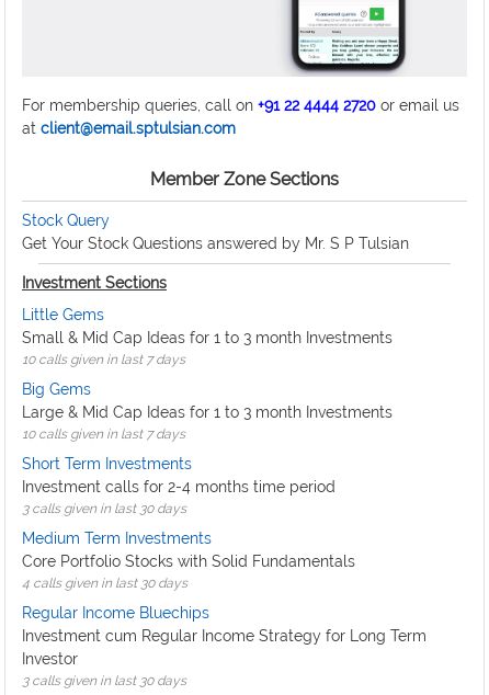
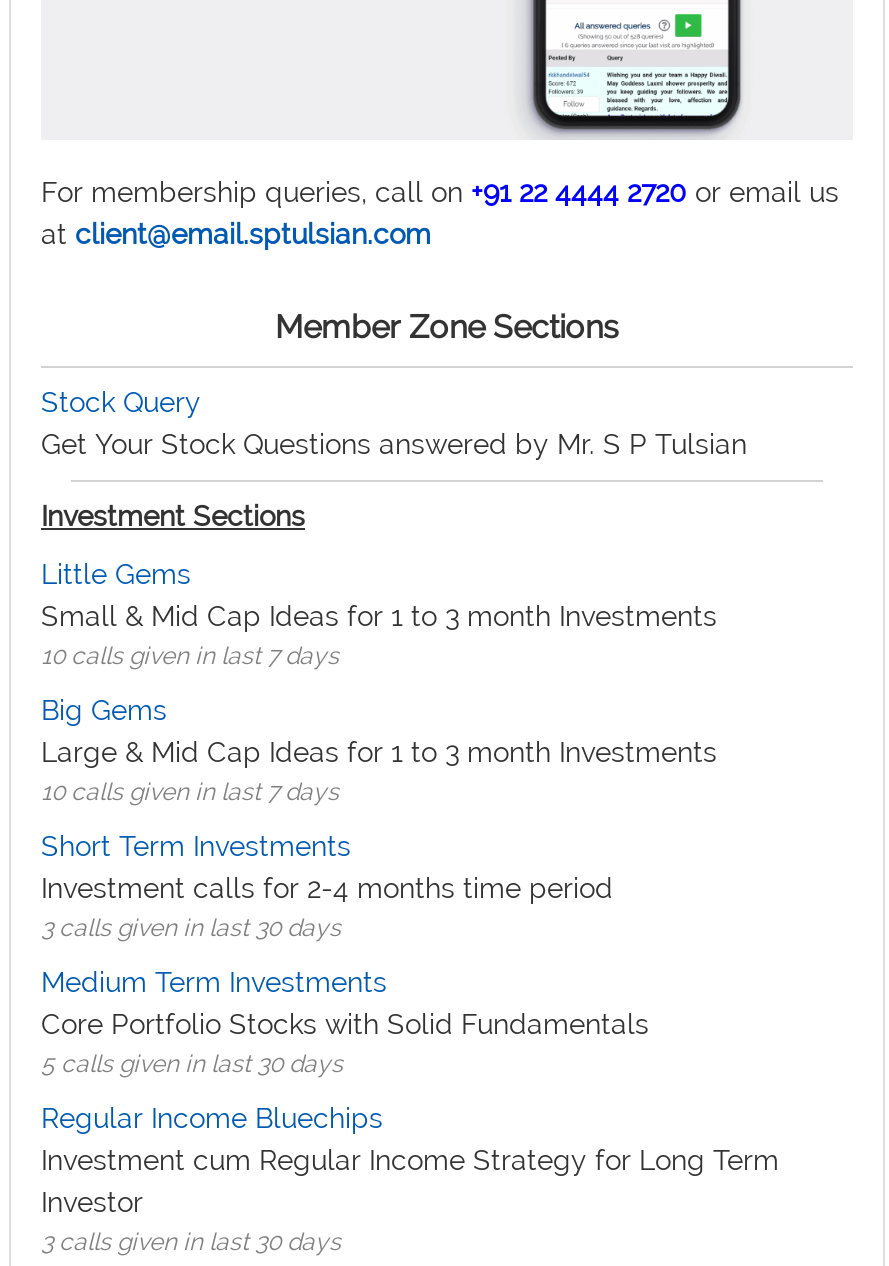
- 4 calls given in last 30 days
+ 5 calls given in last 30 days
